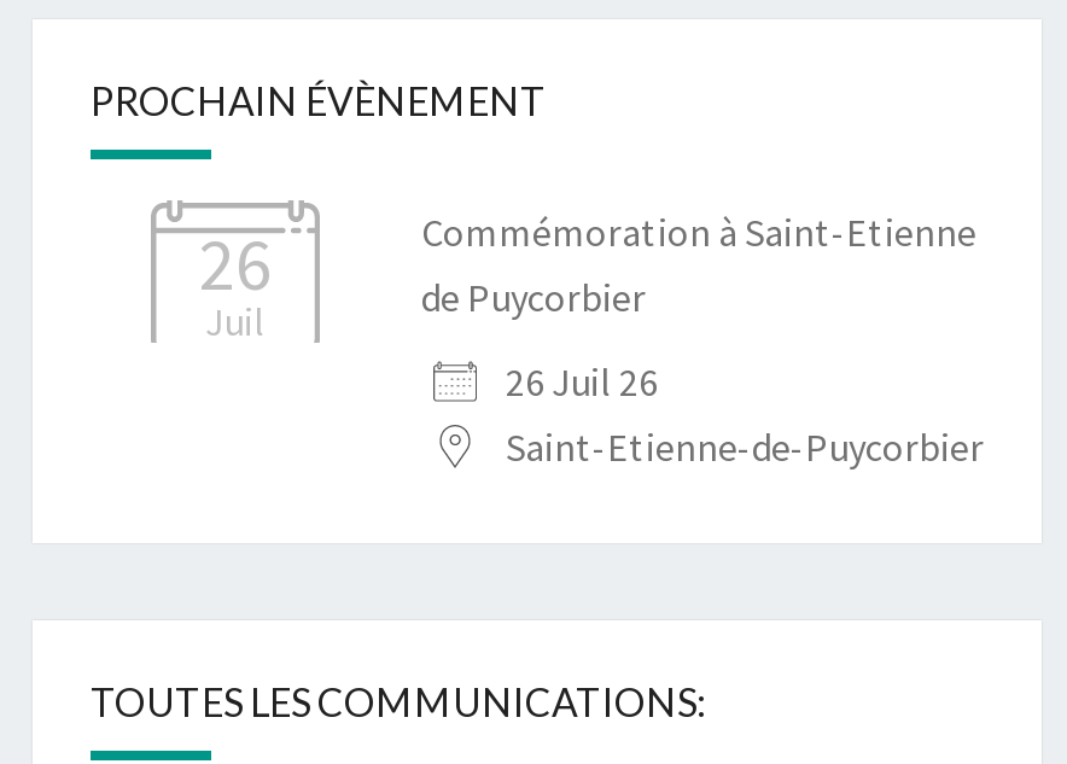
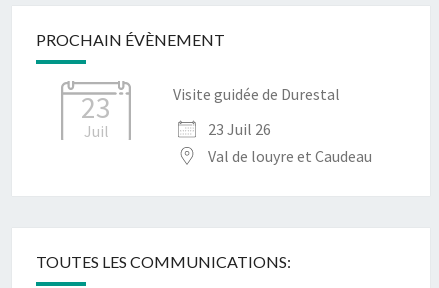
- 26
+ 23

- Commémoration à Saint-Etienne
- de Puycorbier
+ Visite guidée de Durestal

- 26 Juil 26
- Saint-Etienne-de-Puycorbier
+ 23 Juil 26
+ Val de louyre et Caudeau
